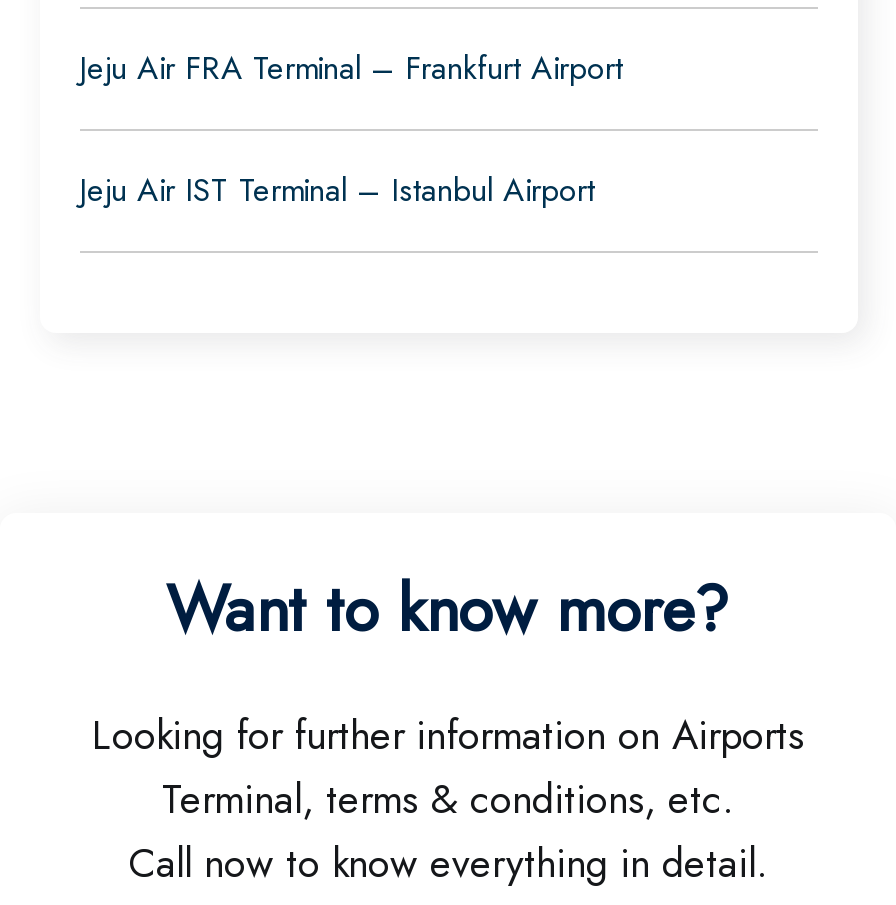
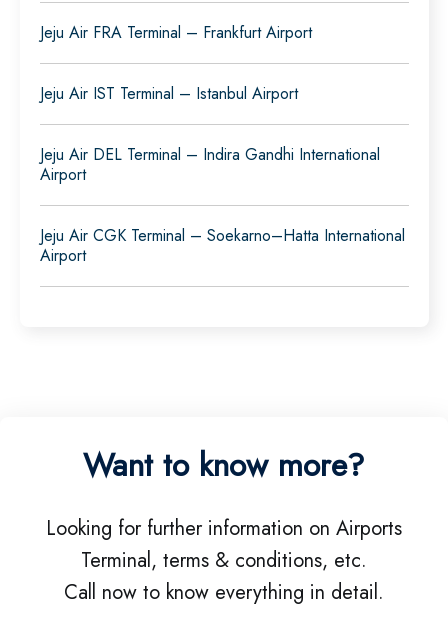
+ Jeju Air DEL Terminal – Indira Gandhi International
+ Airport
+ Jeju Air CGK Terminal – Soekarno–Hatta International
+ Airport
